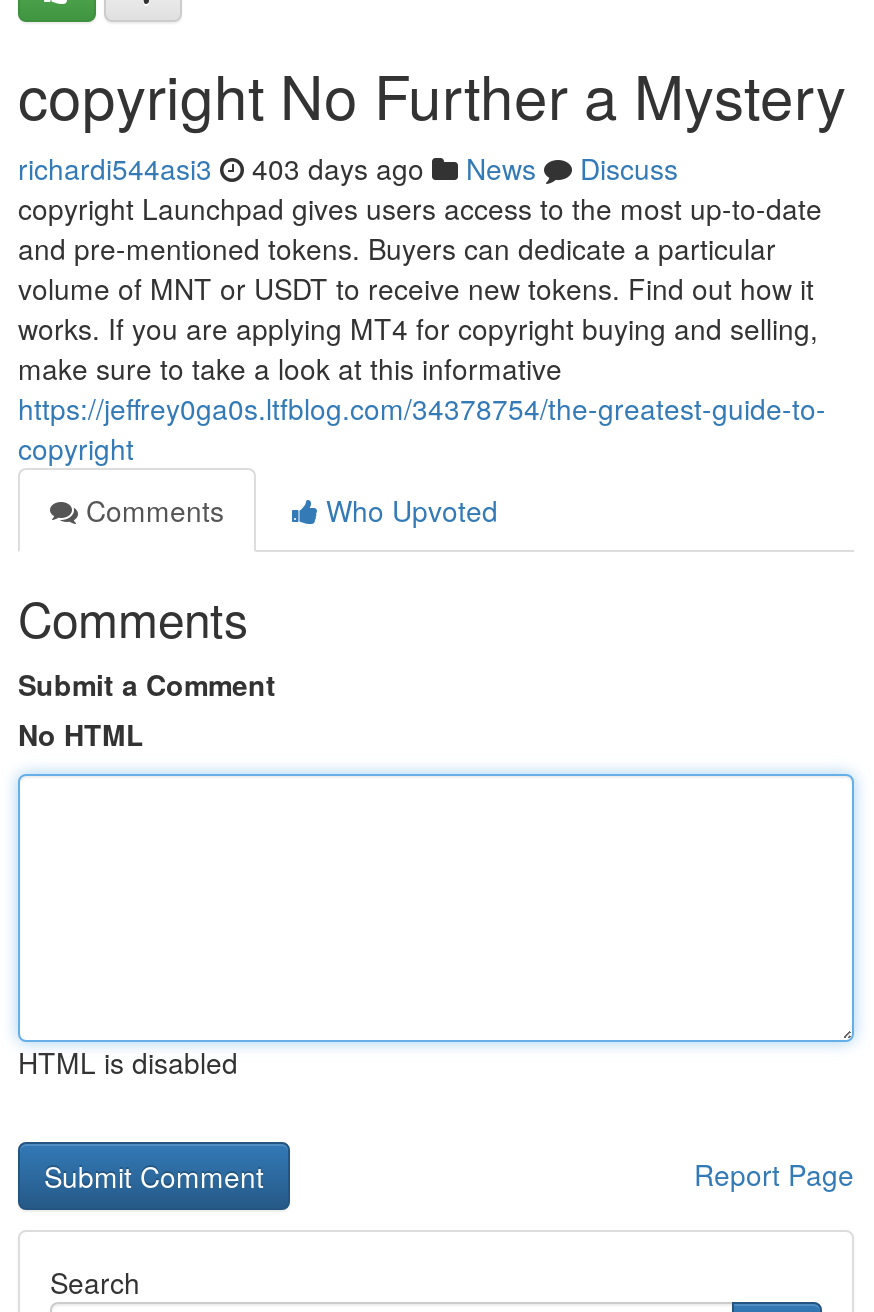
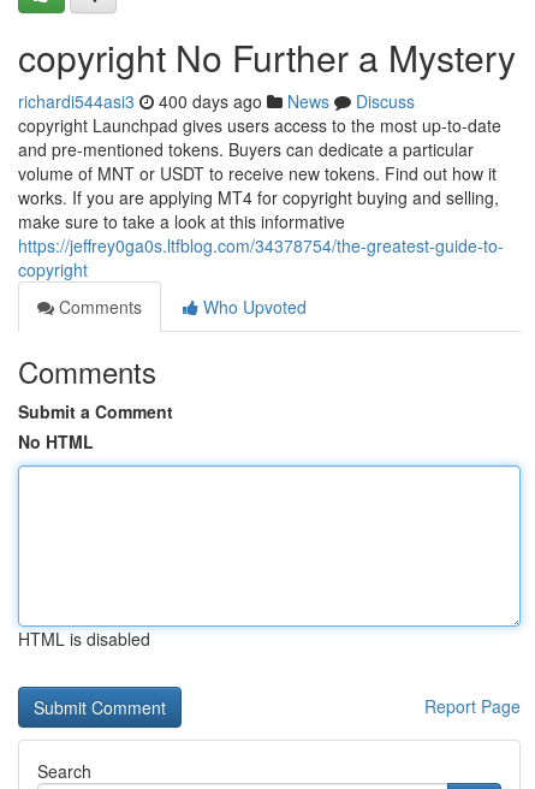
- richardi544asi3 403 days ago News Discuss
+ richardi544asi3 400 days ago News Discuss
